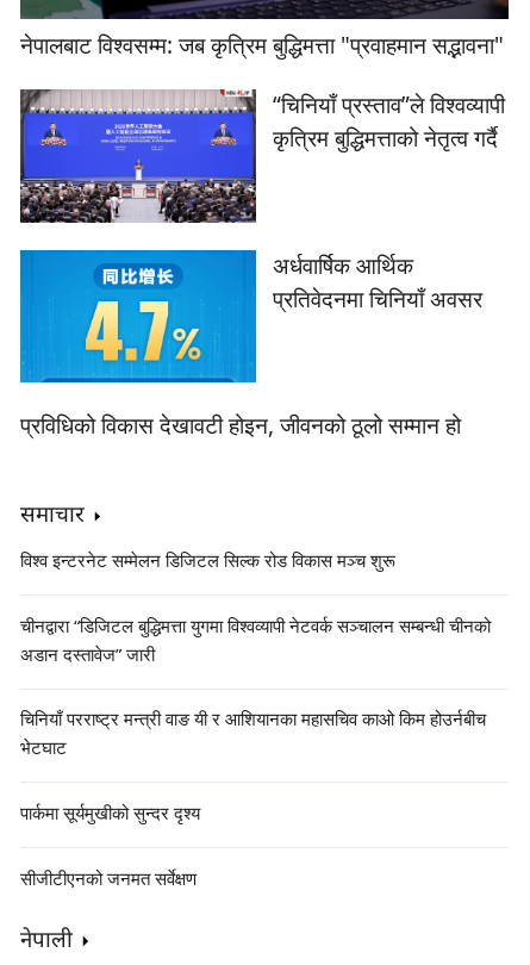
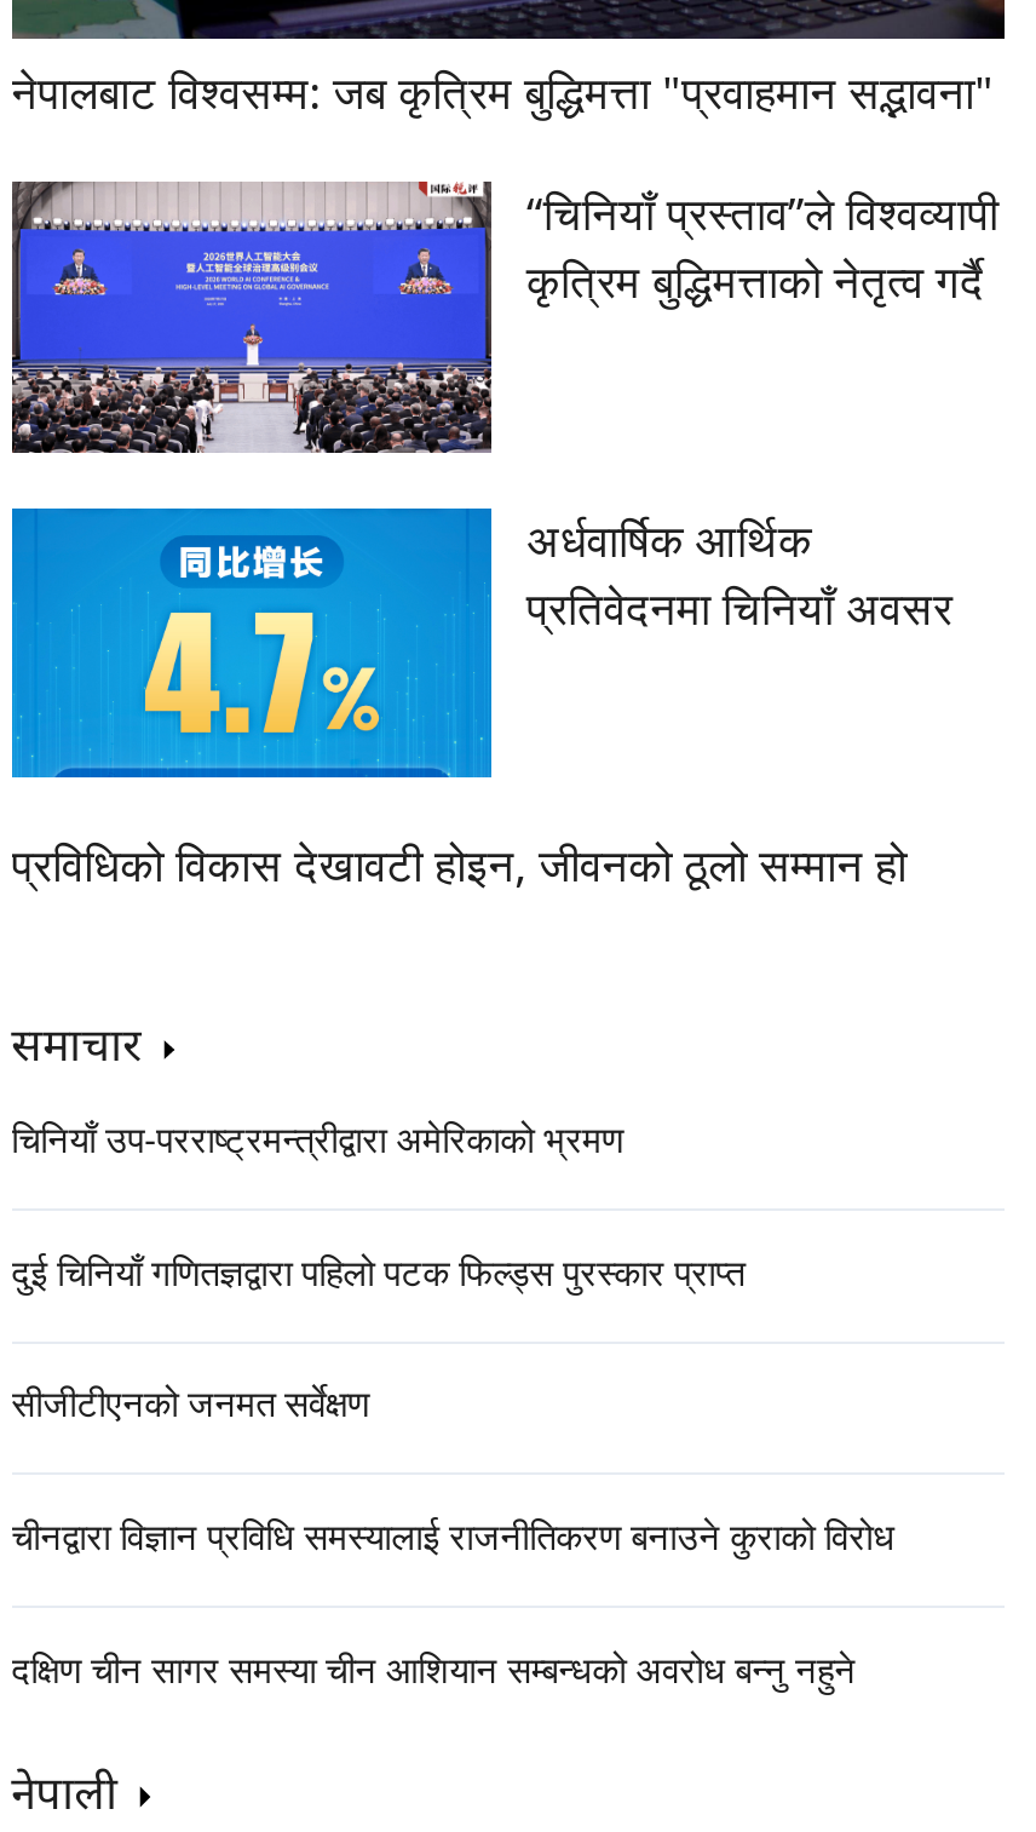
- विश्व इन्टरनेट सम्मेलन डिजिटल सिल्क रोड विकास मञ्च शुरू
- चीनद्वारा “डिजिटल बुद्धिमत्ता युगमा विश्वव्यापी नेटवर्क सञ्चालन सम्बन्धी चीनको
- अडान दस्तावेज” जारी
- चिनियाँ परराष्ट्र मन्त्री वाङ यी र आशियानका महासचिव काओ किम होउर्नबीच
- भेटघाट
- पार्कमा सूर्यमुखीको सुन्दर दृश्य
+ चिनियाँ उप-परराष्ट्रमन्त्रीद्वारा अमेरिकाको भ्रमण
+ दुई चिनियाँ गणितज्ञद्वारा पहिलो पटक फिल्ड्स पुरस्कार प्राप्त

moved up: सीजीटीएनको जनमत सर्वेक्षण

+ चीनद्वारा विज्ञान प्रविधि समस्यालाई राजनीतिकरण बनाउने कुराको विरोध
+ दक्षिण चीन सागर समस्या चीन आशियान सम्बन्धको अवरोध बन्नु नहुने
